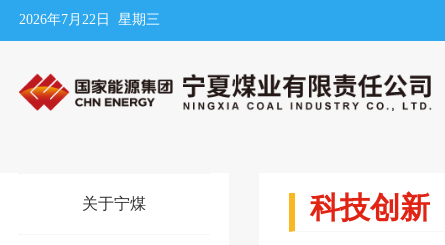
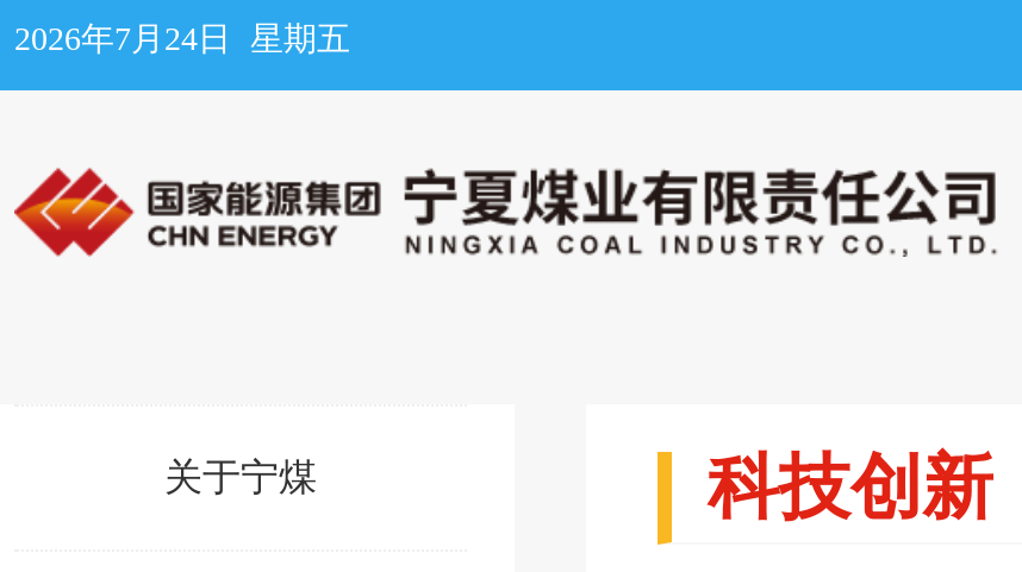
- 2026年7月22日 星期三
+ 2026年7月24日 星期五
